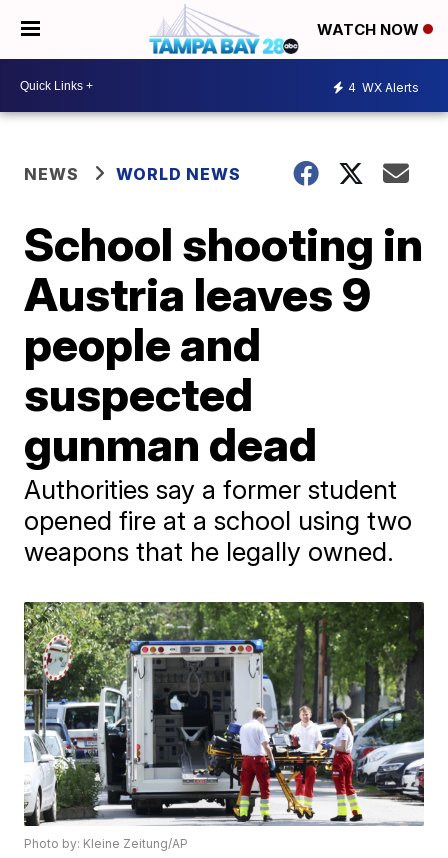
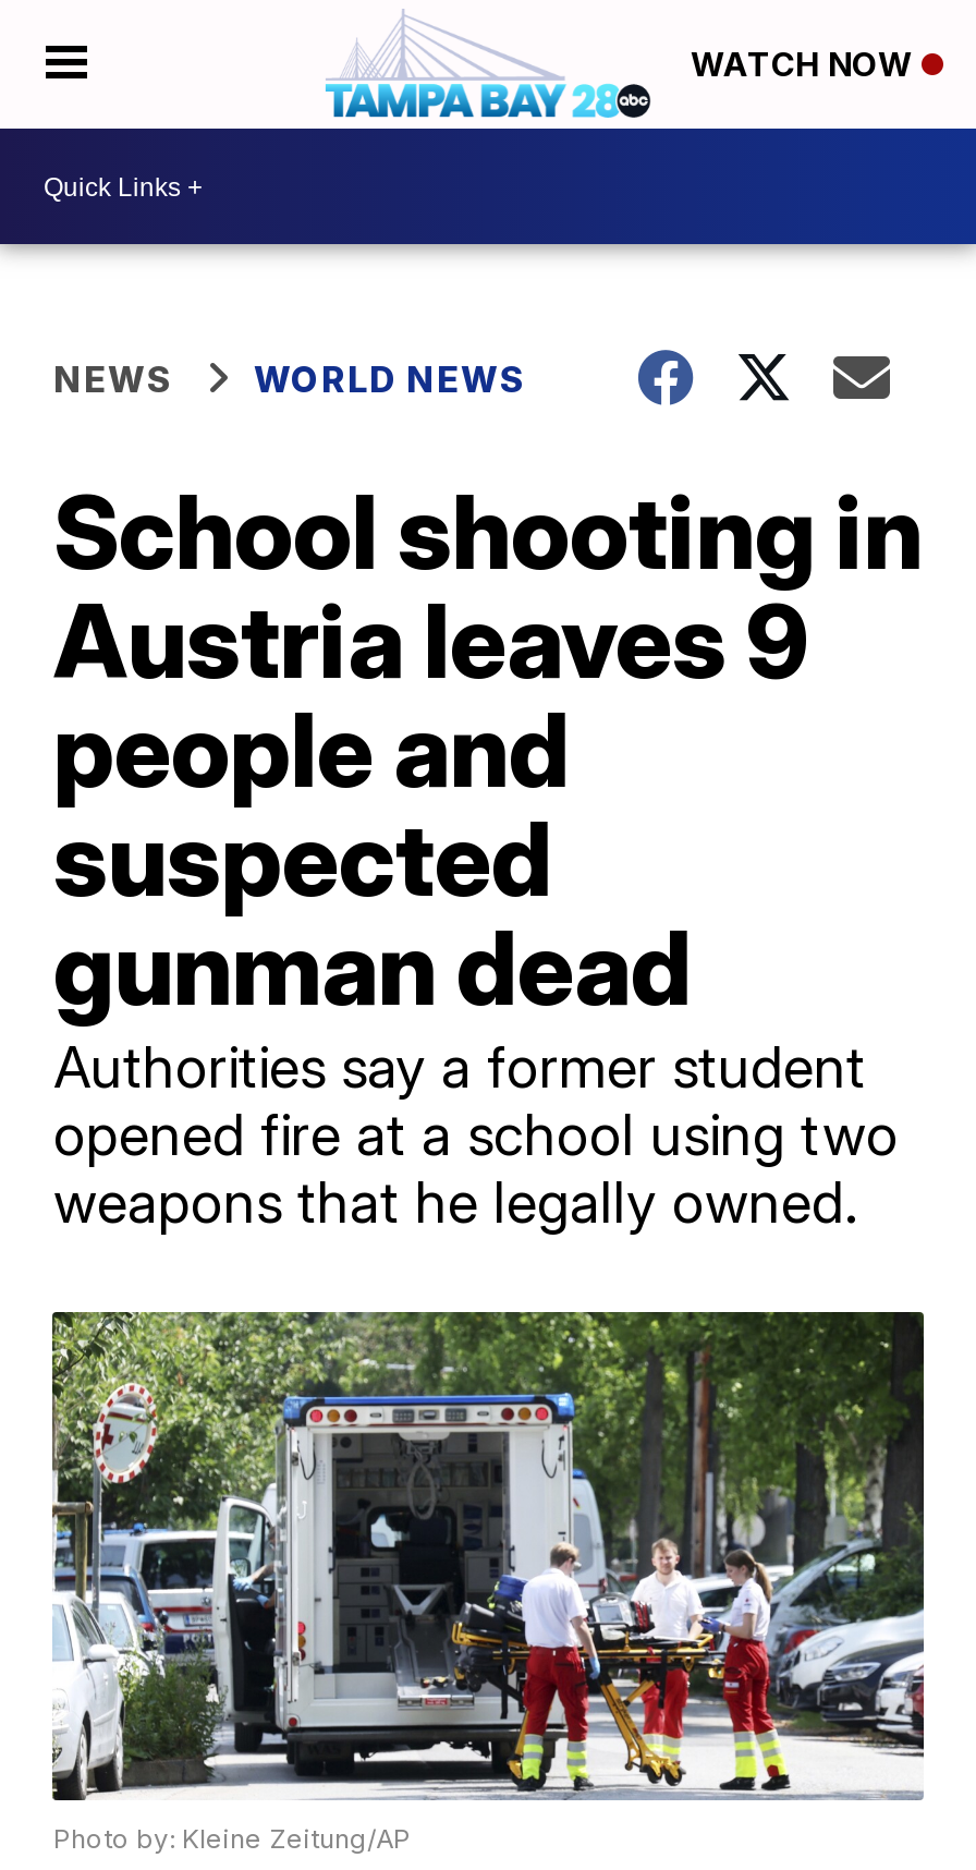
- 4 WX Alerts
